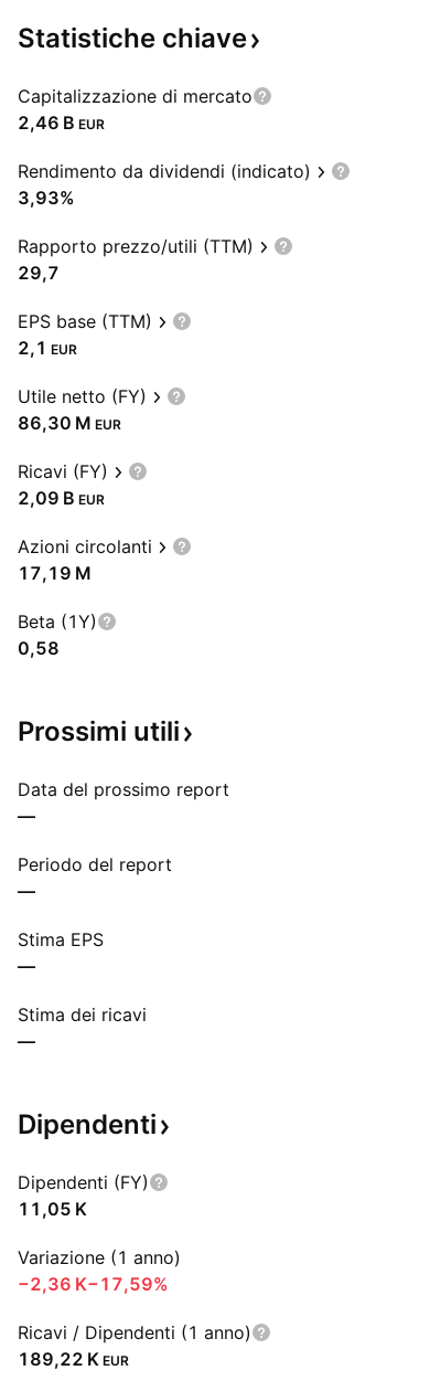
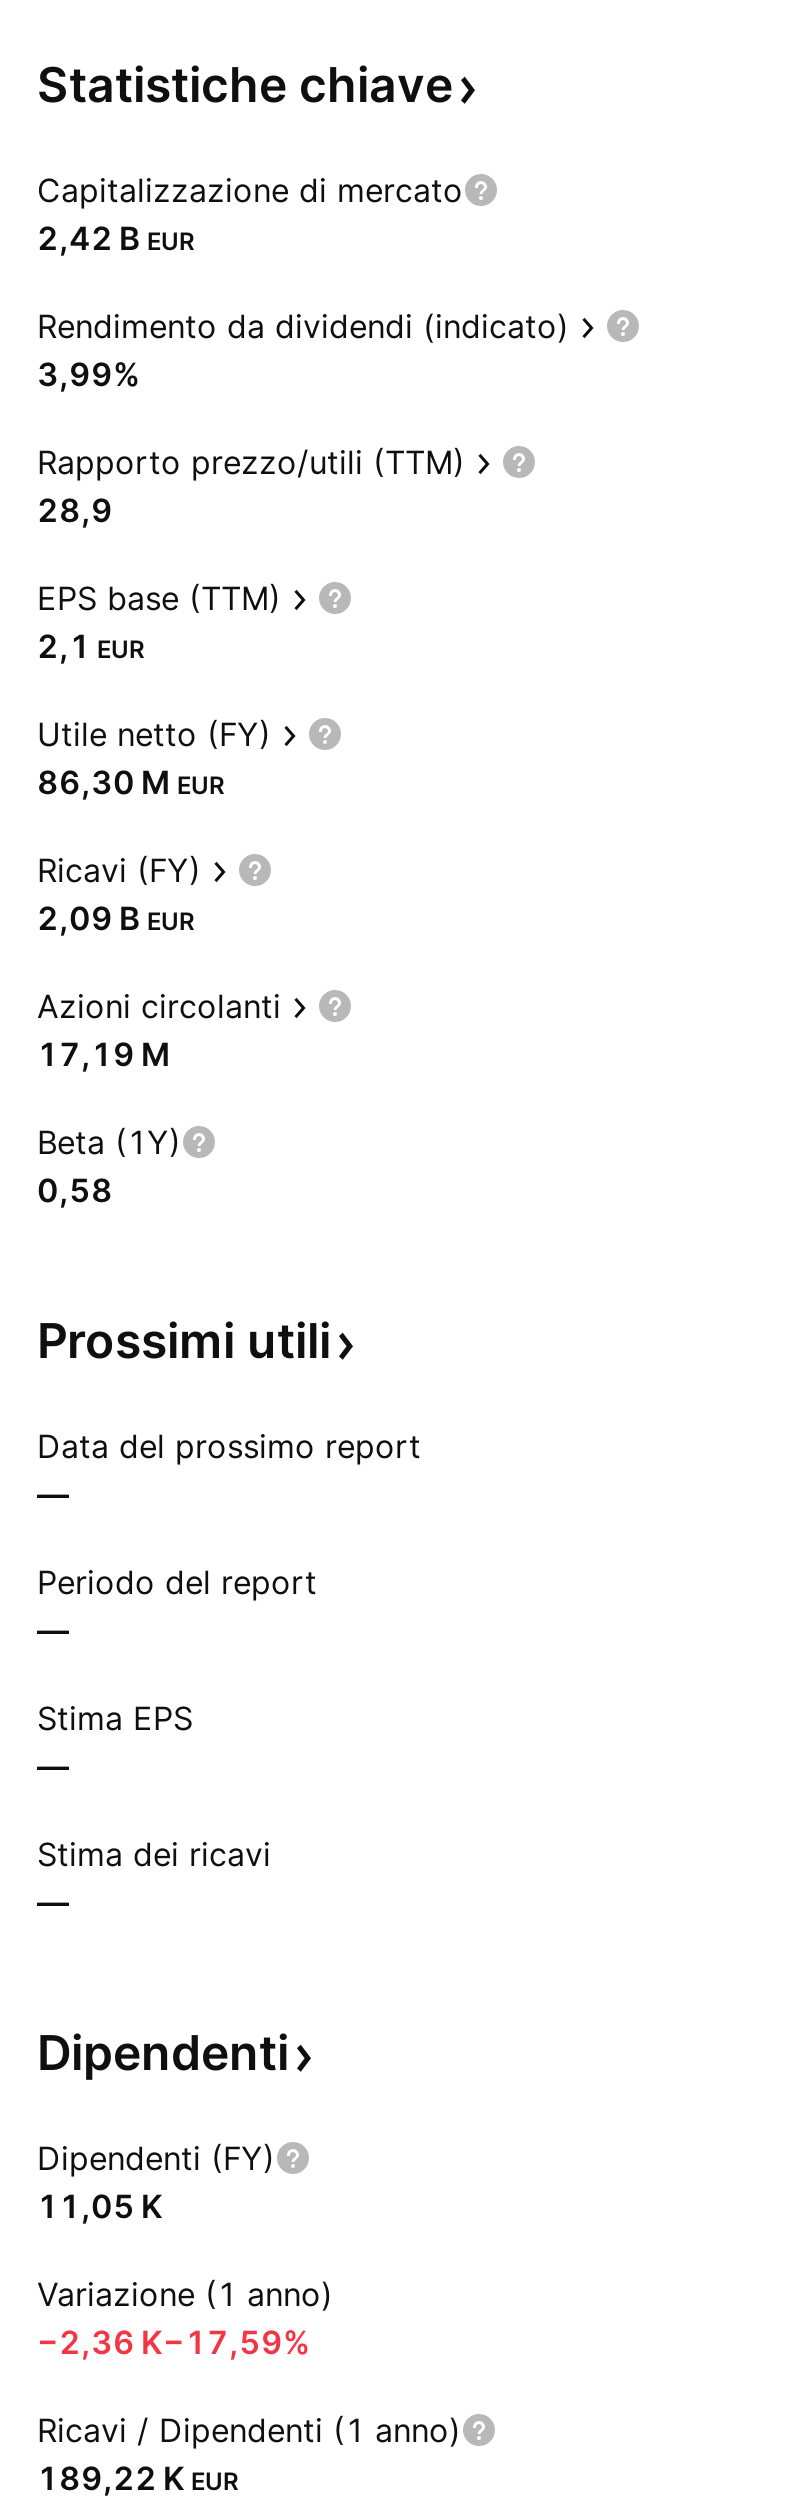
- 2,46 B EUR
+ 2,42 B EUR

- 3,93%
+ 3,99%

- 29,7
+ 28,9
